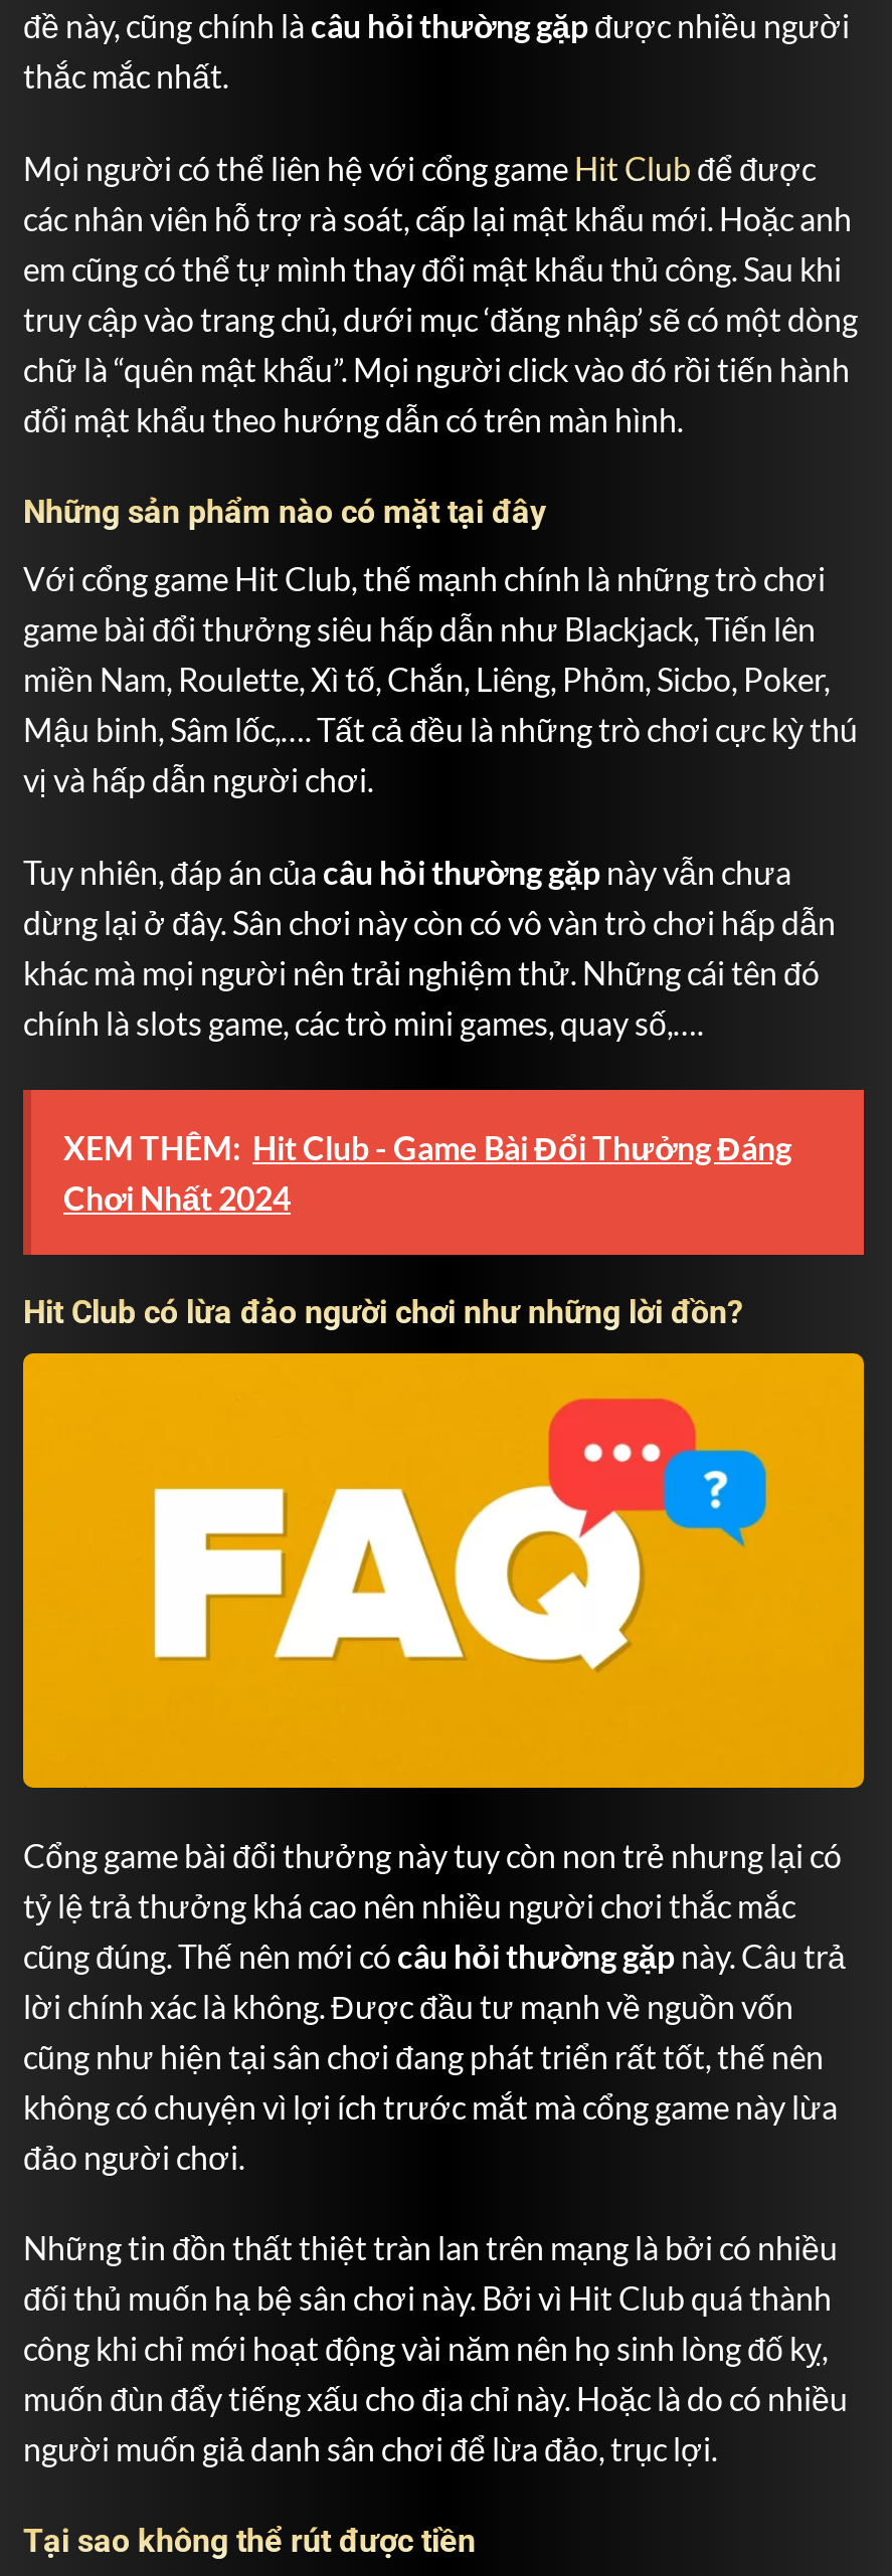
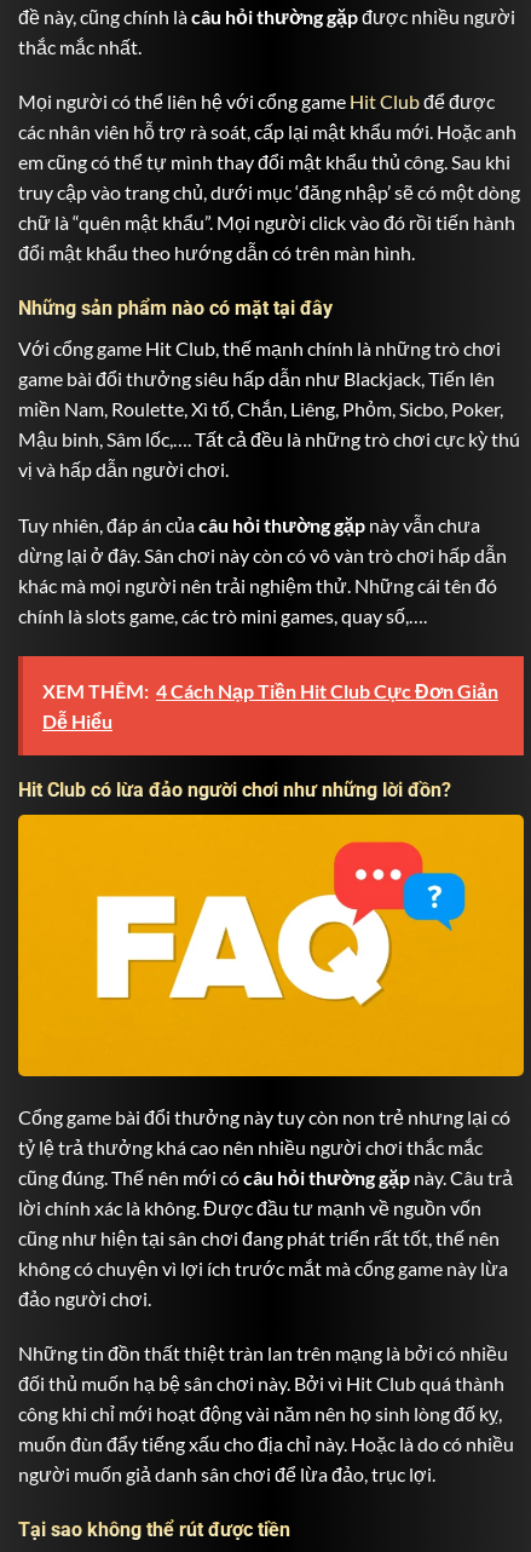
- XEM THÊM: Hit Club - Game Bài Đổi Thưởng Đáng
- Chơi Nhất 2024
+ XEM THÊM: 4 Cách Nạp Tiền Hit Club Cực Đơn Giản
+ Dễ Hiểu
